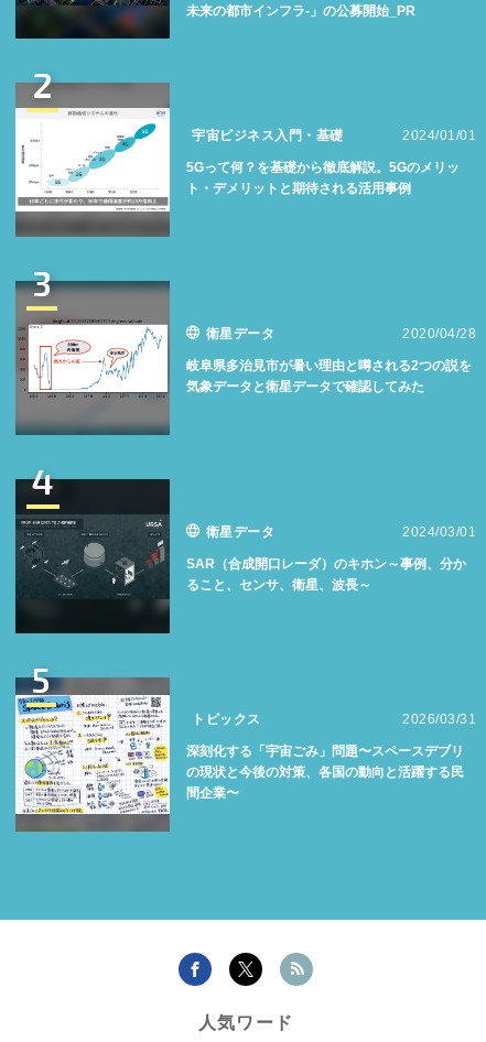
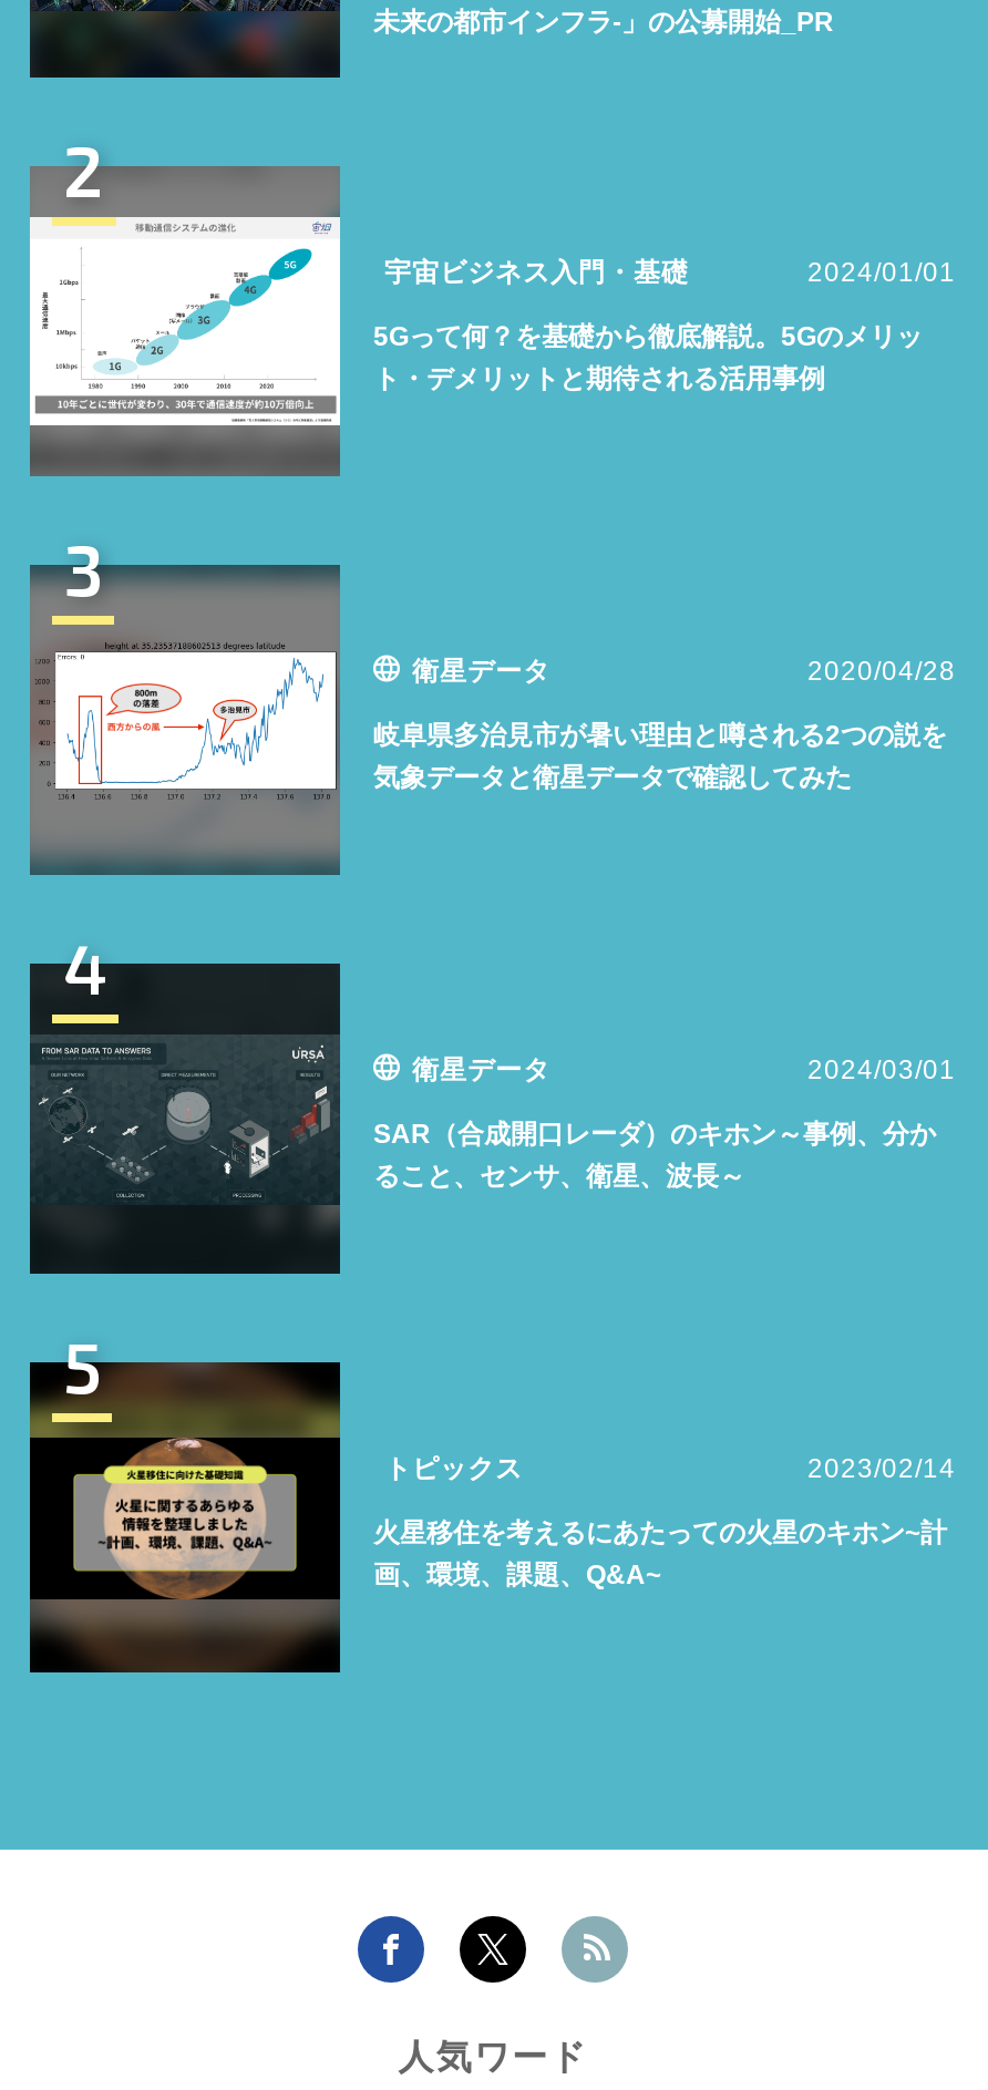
- [image]
- 深刻化する「宇宙ごみ」問題〜スペースデブリ
- の現状と今後の対策、各国の動向と活躍する民
- 間企業〜
+ [image]
+ 火星移住を考えるにあたっての火星のキホン~計
+ 画、環境、課題、Q&A~

- 2026/03/31
+ 2023/02/14
